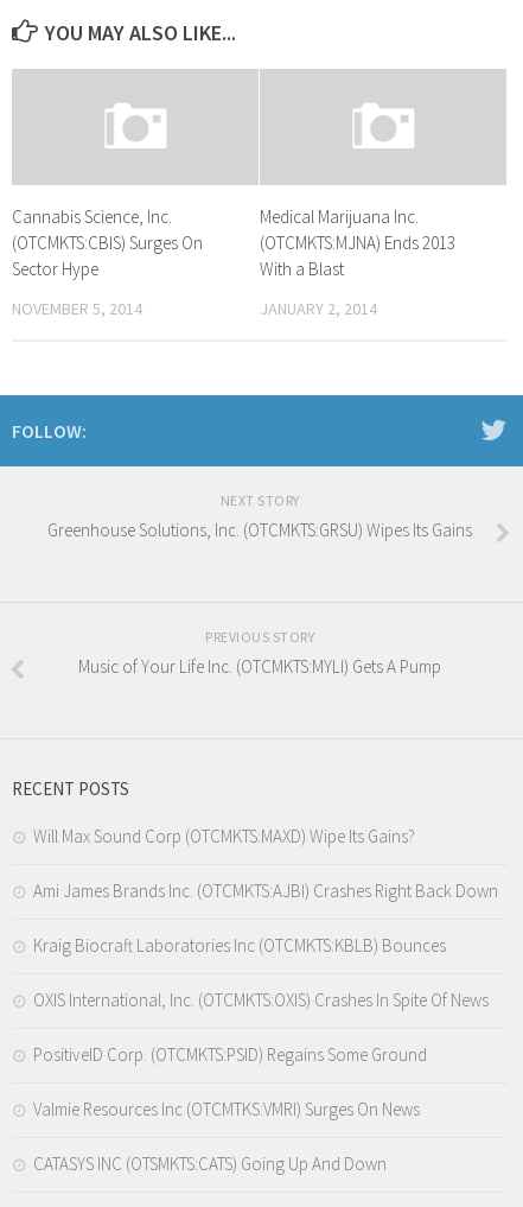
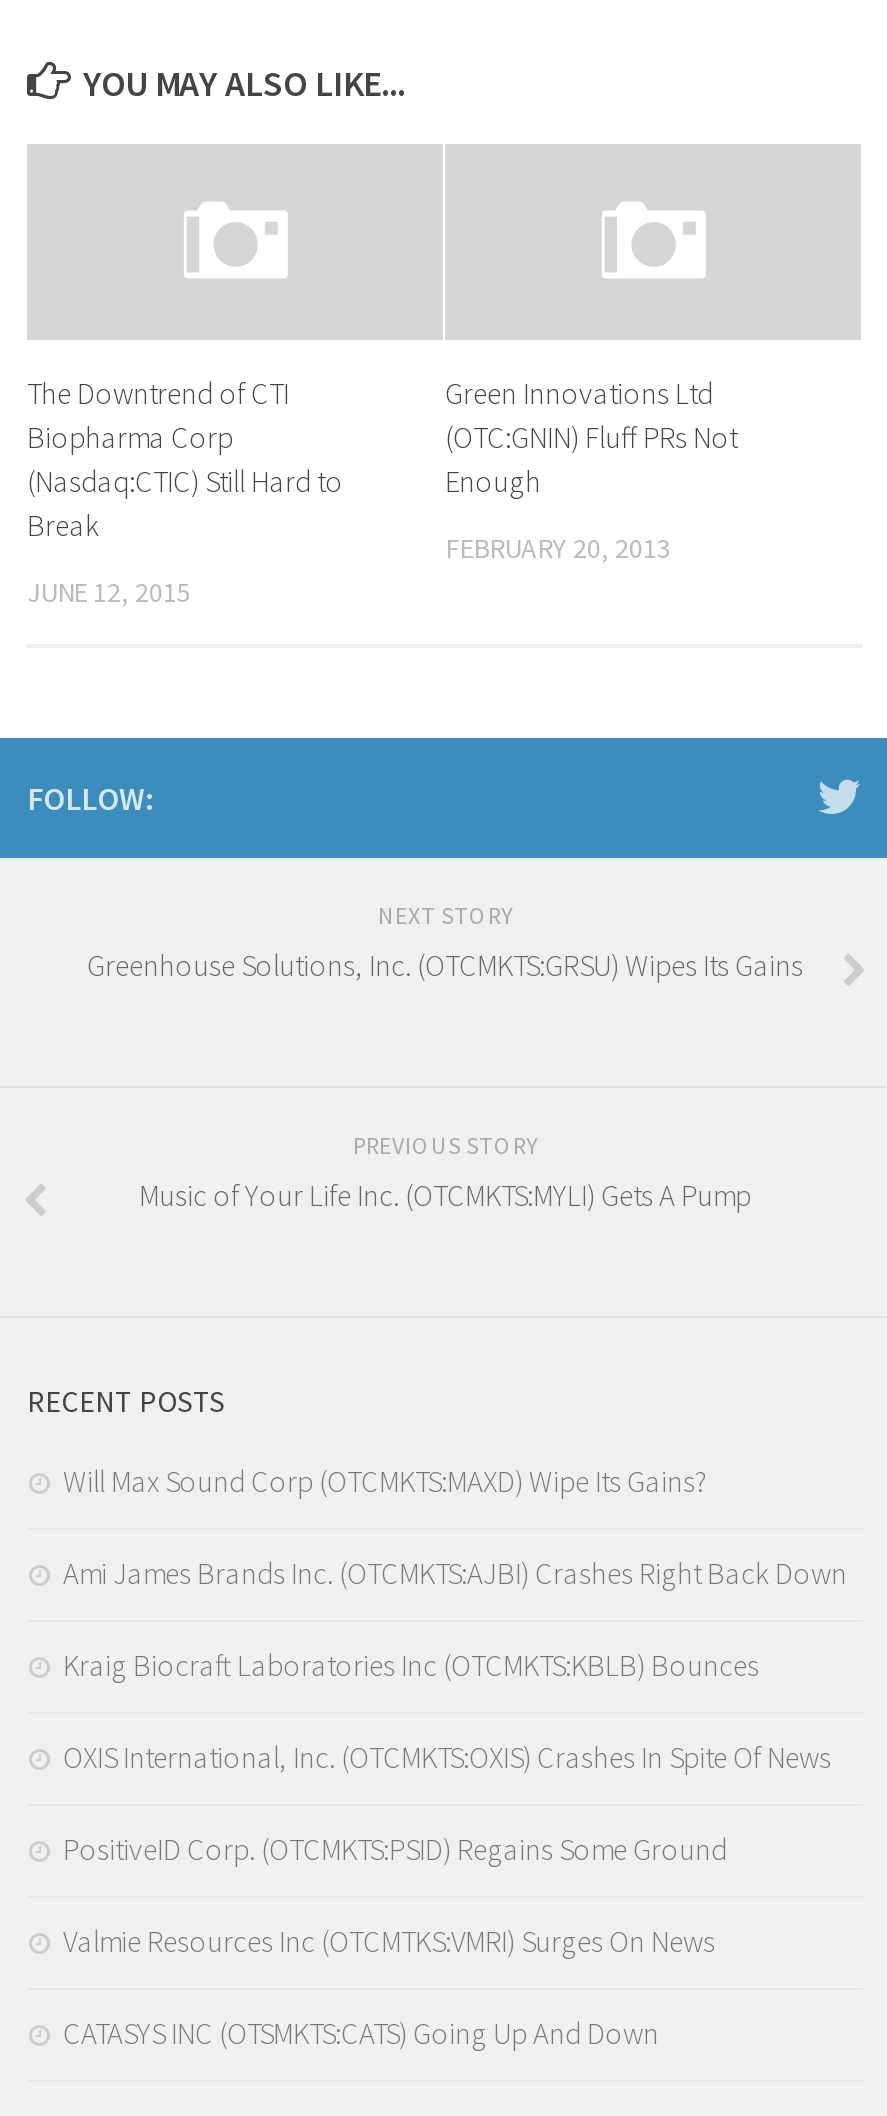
- Cannabis Science, Inc.
- (OTCMKTS:CBIS) Surges On
- Sector Hype
+ The Downtrend of CTI
+ Biopharma Corp
+ (Nasdaq:CTIC) Still Hard to
+ Break

- Medical Marijuana Inc.
- (OTCMKTS:MJNA) Ends 2013
- With a Blast
+ Green Innovations Ltd
+ (OTC:GNIN) Fluff PRs Not
+ Enough

- NOVEMBER 5, 2014
+ JUNE 12, 2015

- JANUARY 2, 2014
+ FEBRUARY 20, 2013
